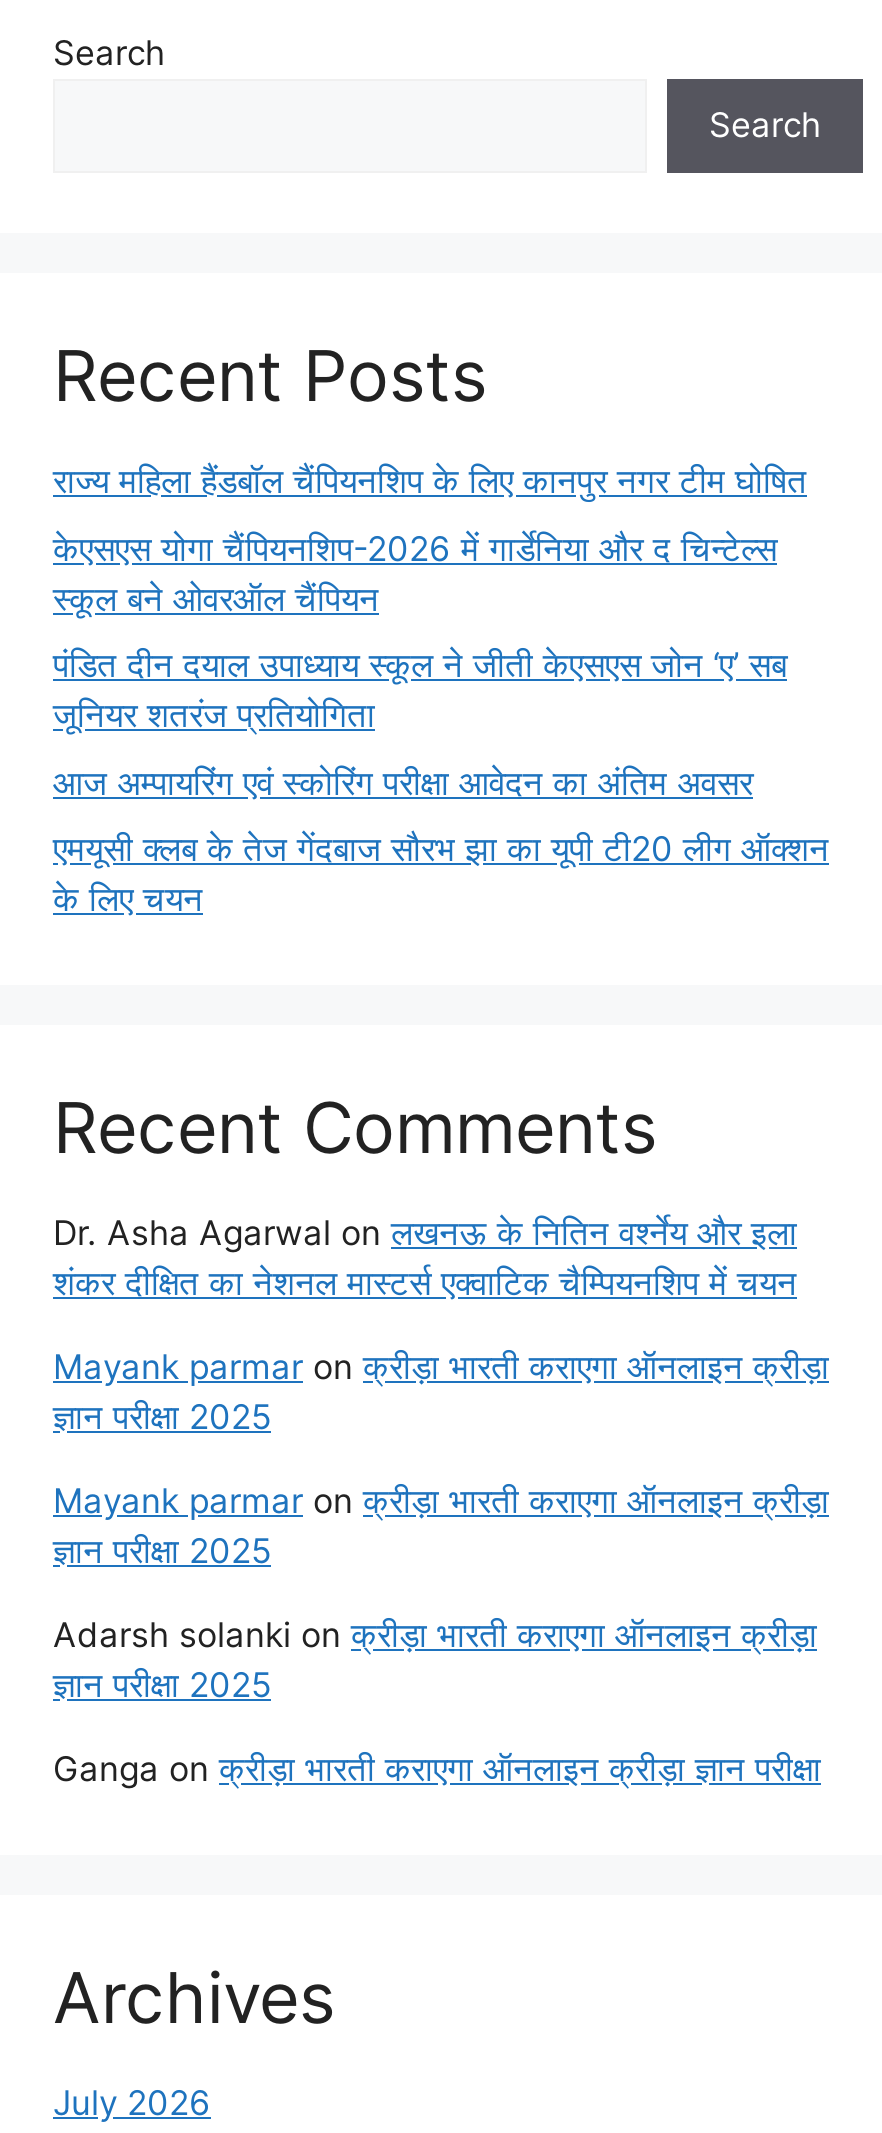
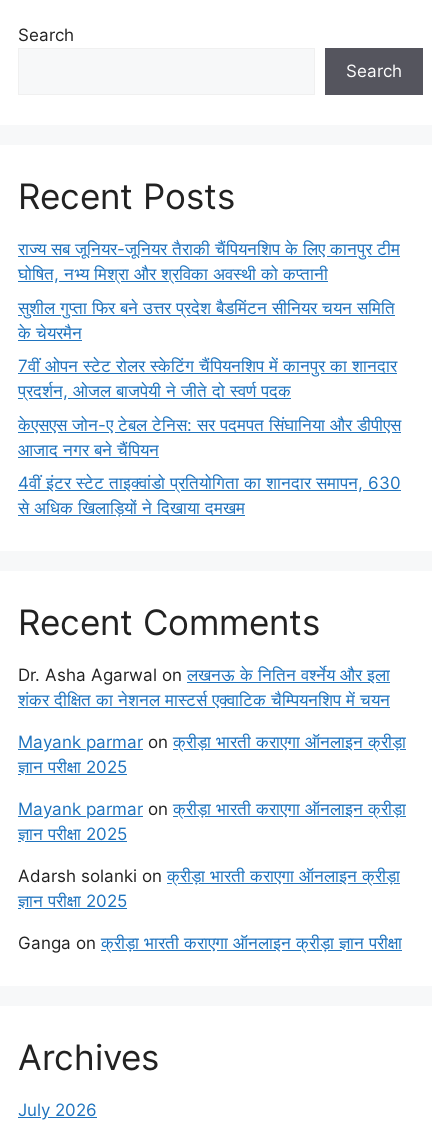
- राज्य महिला हैंडबॉल चैंपियनशिप के लिए कानपुर नगर टीम घोषित
+ राज्य सब जूनियर-जूनियर तैराकी चैंपियनशिप के लिए कानपुर टीम
+ घोषित, नभ्य मिश्रा और श्रविका अवस्थी को कप्तानी

- केएसएस योगा चैंपियनशिप-2026 में गार्डेनिया और द चिन्टेल्स
- स्कूल बने ओवरऑल चैंपियन
+ सुशील गुप्ता फिर बने उत्तर प्रदेश बैडमिंटन सीनियर चयन समिति
+ के चेयरमैन

- पंडित दीन दयाल उपाध्याय स्कूल ने जीती केएसएस जोन ‘ए’ सब
- जूनियर शतरंज प्रतियोगिता
+ 7वीं ओपन स्टेट रोलर स्केटिंग चैंपियनशिप में कानपुर का शानदार
+ प्रदर्शन, ओजल बाजपेयी ने जीते दो स्वर्ण पदक

- आज अम्पायरिंग एवं स्कोरिंग परीक्षा आवेदन का अंतिम अवसर
+ केएसएस जोन-ए टेबल टेनिस: सर पदमपत सिंघानिया और डीपीएस
+ आजाद नगर बने चैंपियन

- एमयूसी क्लब के तेज गेंदबाज सौरभ झा का यूपी टी20 लीग ऑक्शन
- के लिए चयन
+ 4वीं इंटर स्टेट ताइक्वांडो प्रतियोगिता का शानदार समापन, 630
+ से अधिक खिलाड़ियों ने दिखाया दमखम
